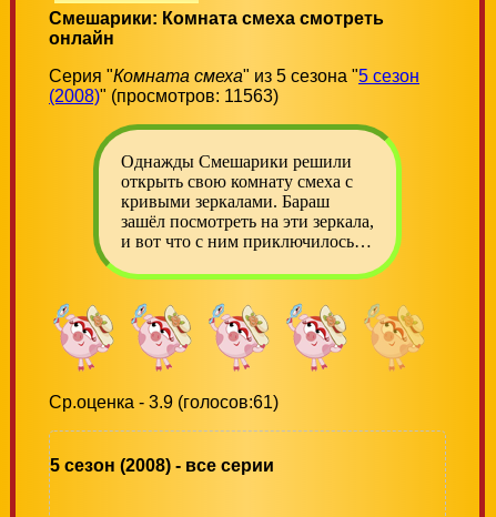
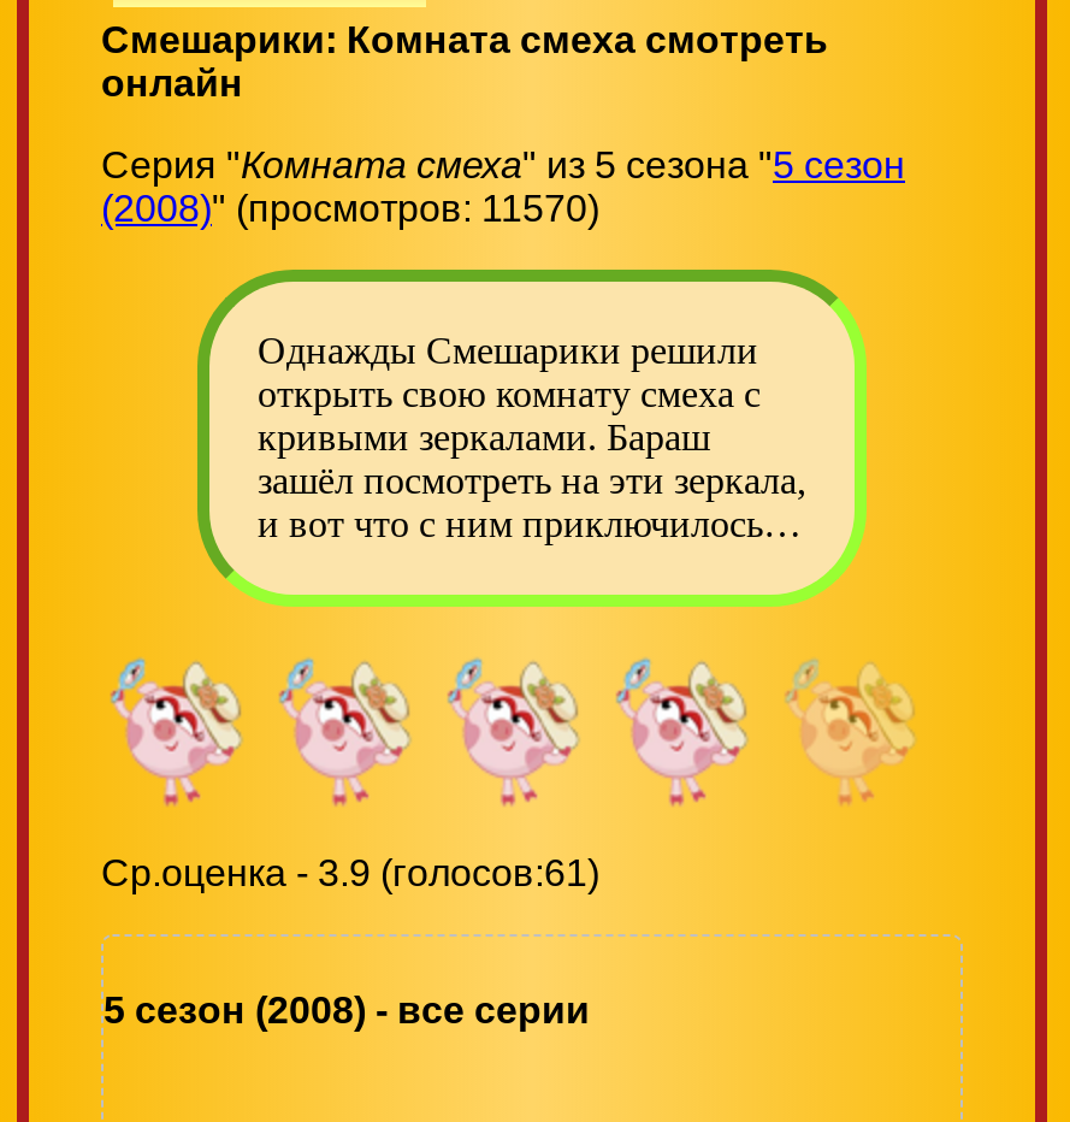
- (2008)" (просмотров: 11563)
+ (2008)" (просмотров: 11570)
